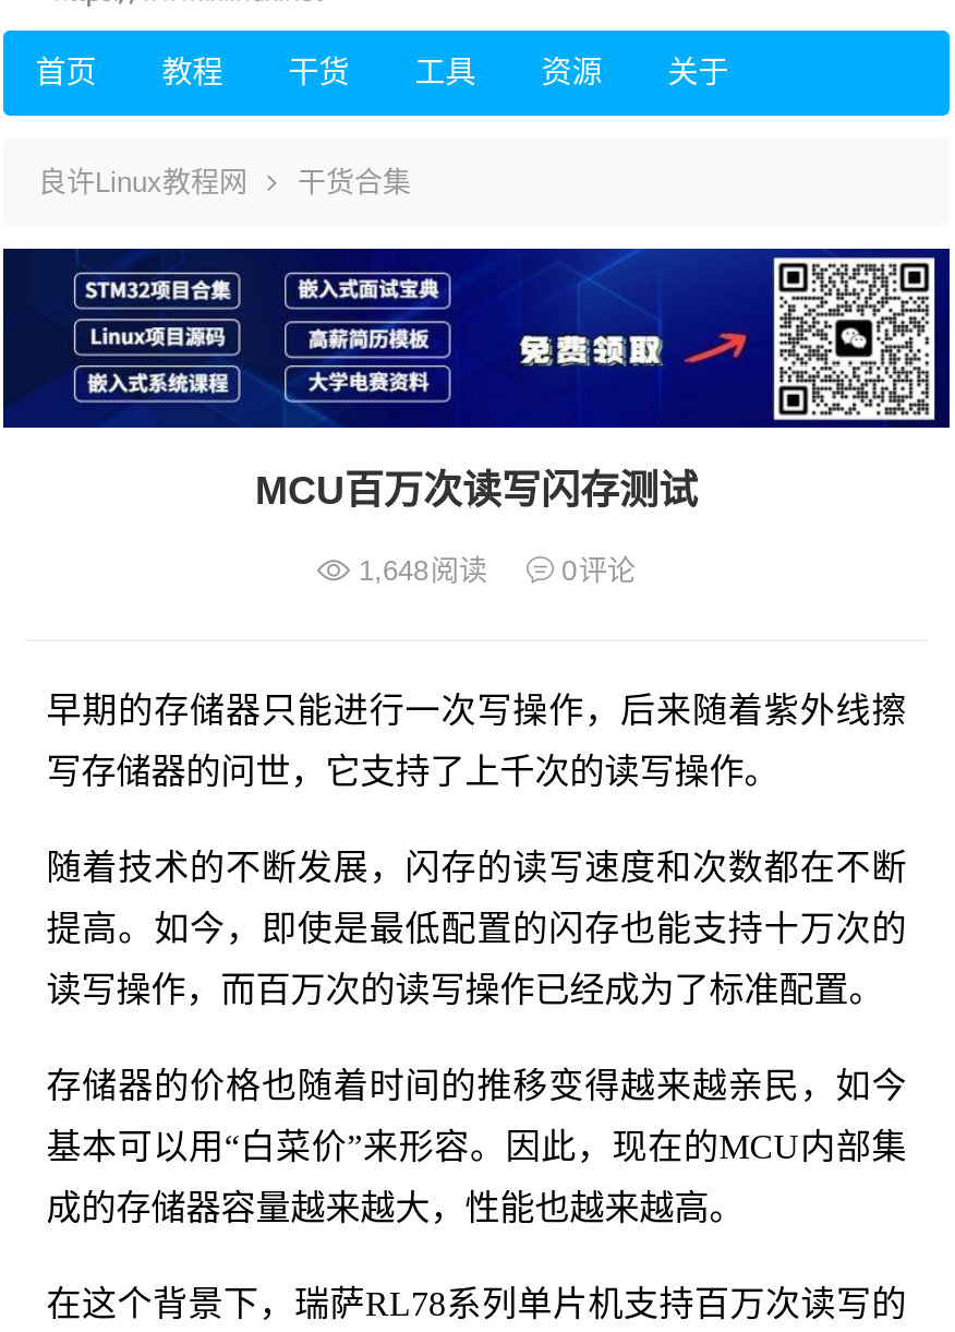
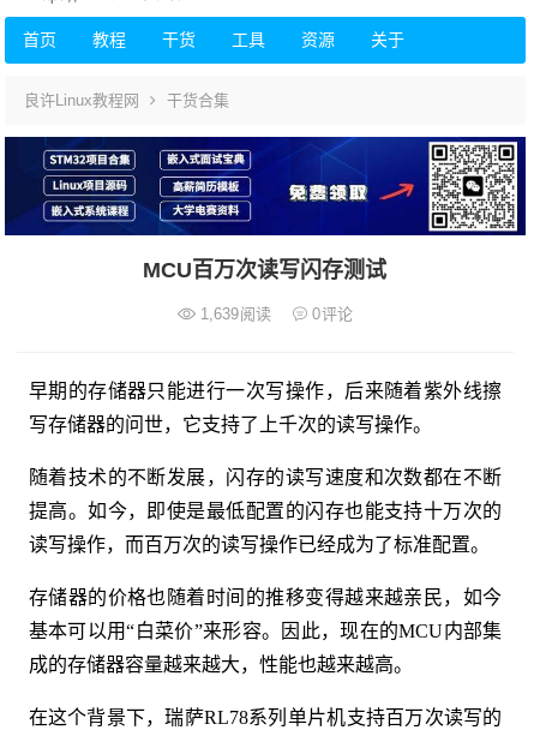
- 1,648阅读 0评论
+ 1,639阅读 0评论
